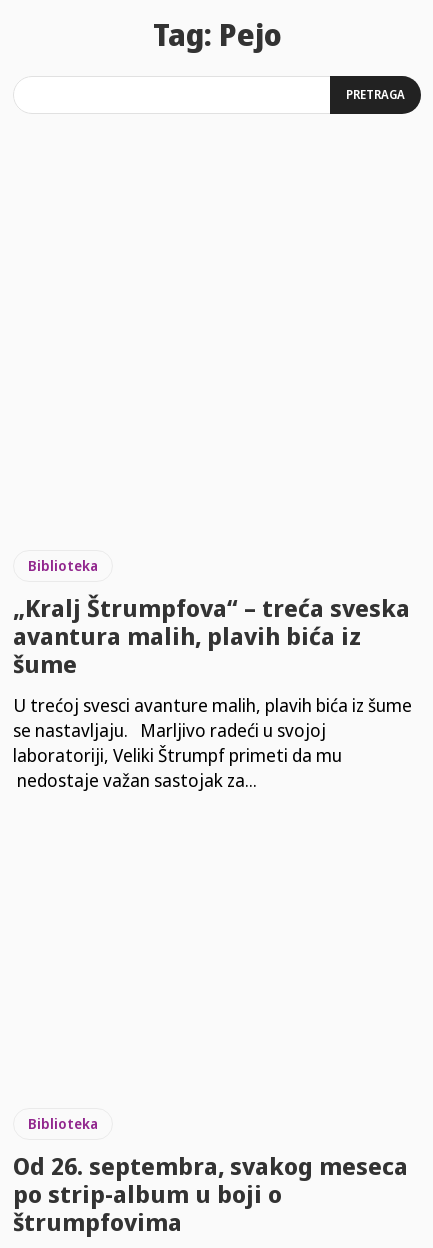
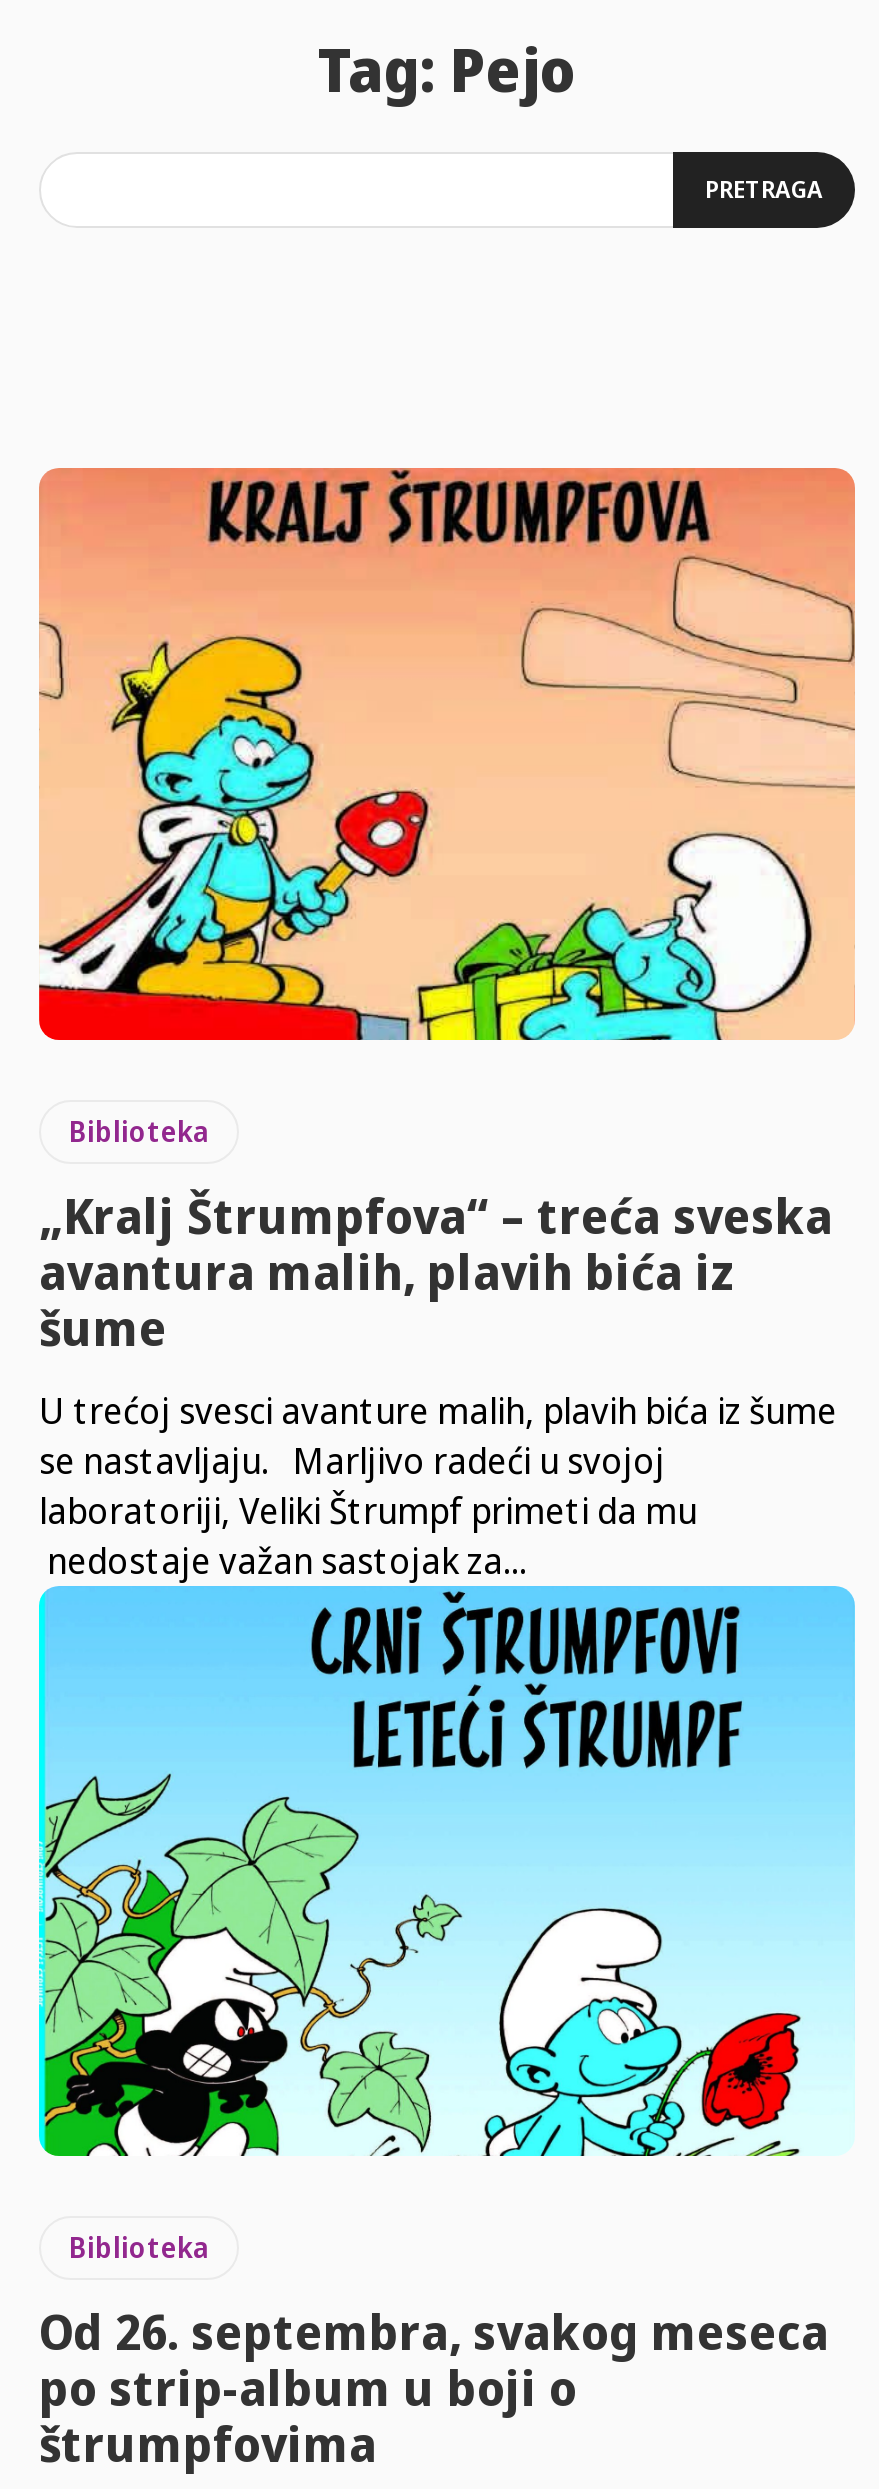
+ [image]

+ [image]
